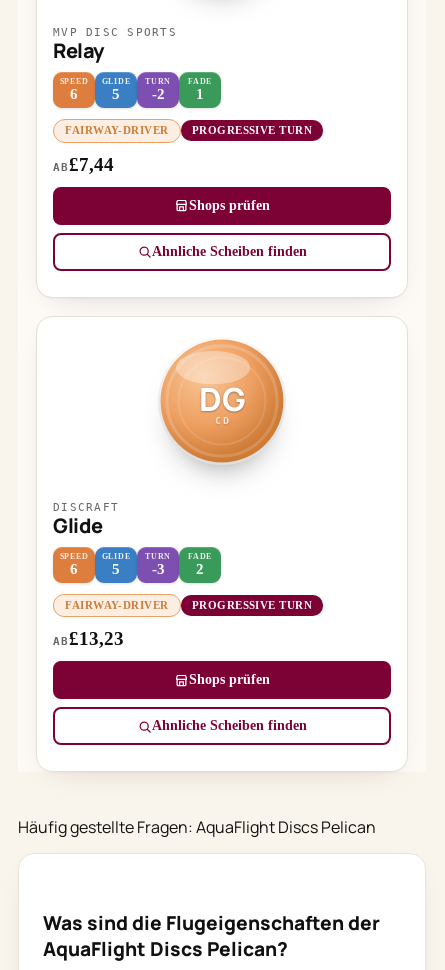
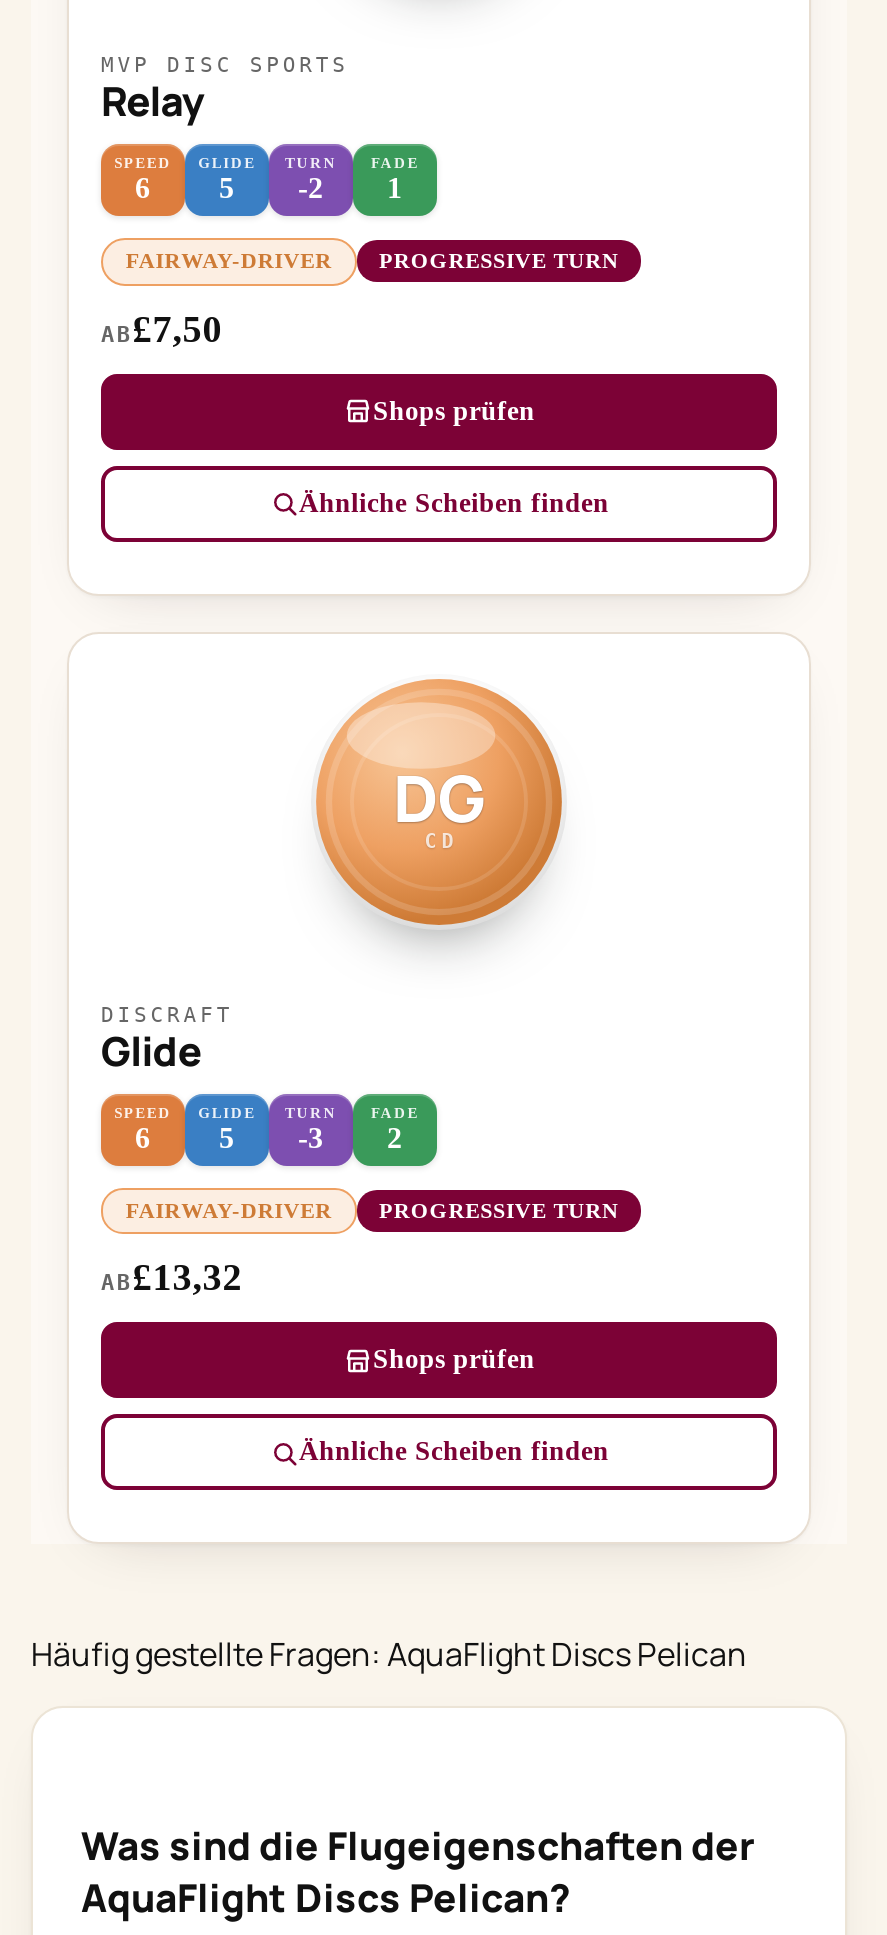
- AB£7,44
+ AB£7,50

- AB£13,23
+ AB£13,32
